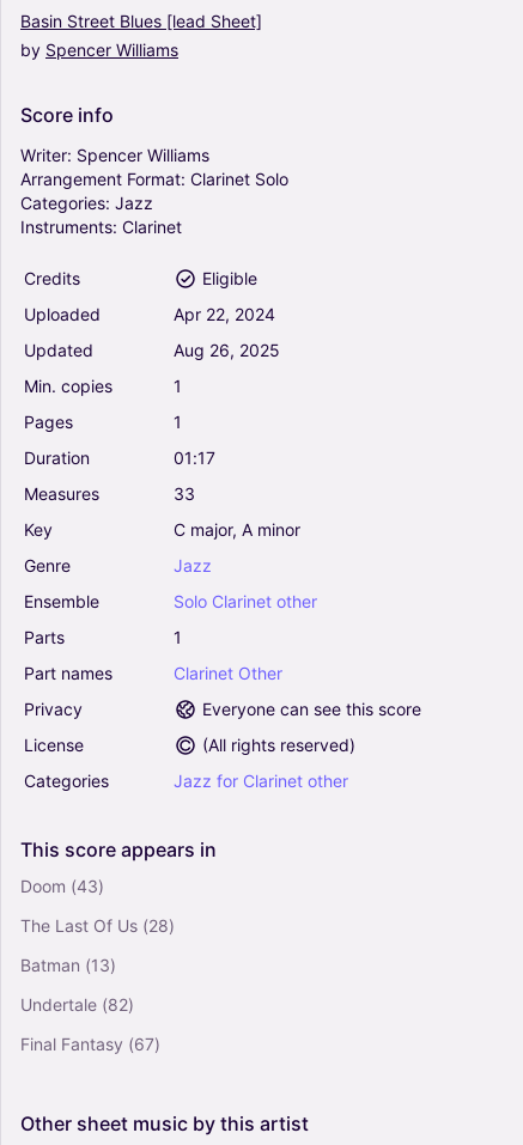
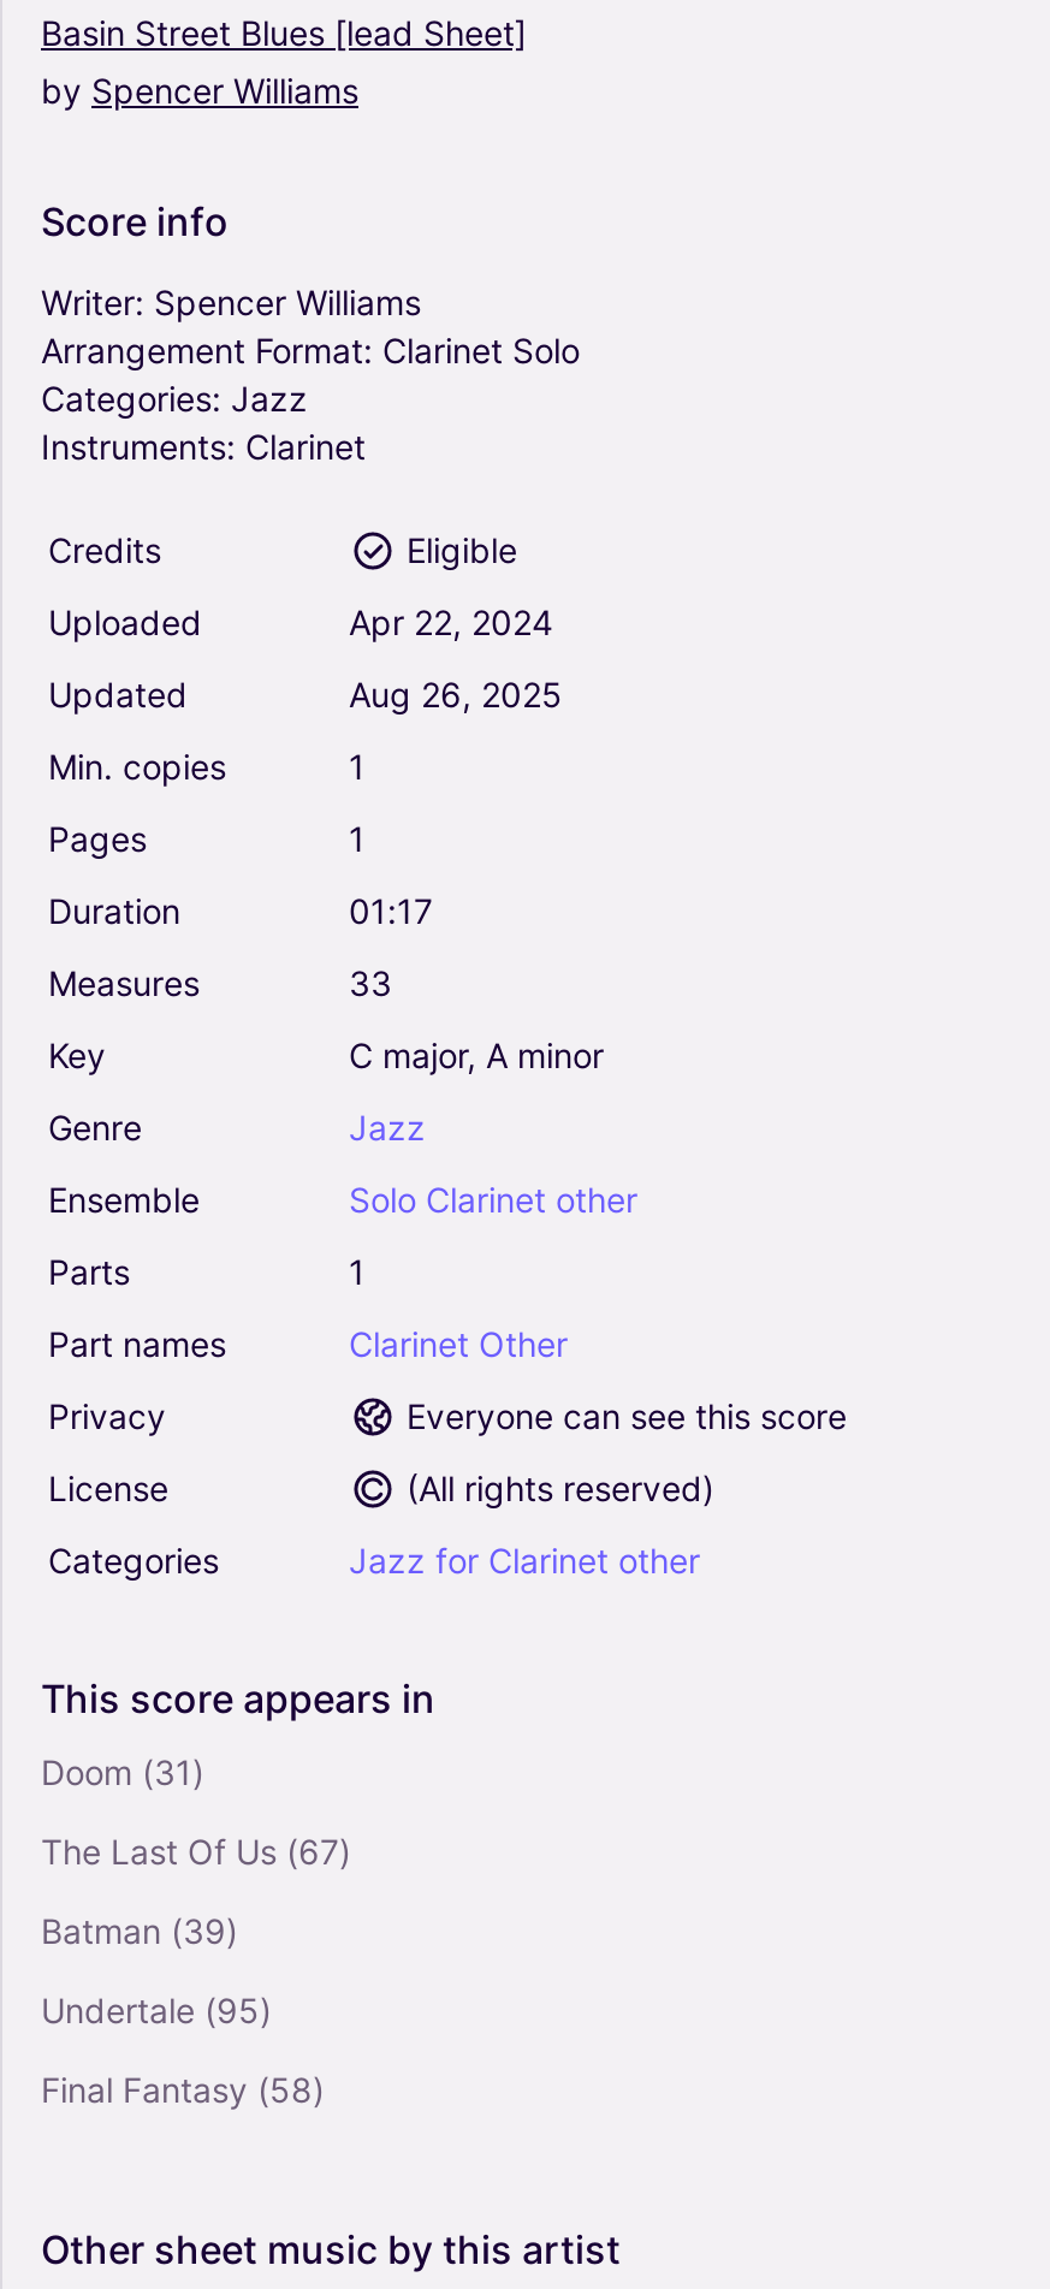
- Doom (43)
+ Doom (31)

- The Last Of Us (28)
+ The Last Of Us (67)

- Batman (13)
+ Batman (39)

- Undertale (82)
+ Undertale (95)

- Final Fantasy (67)
+ Final Fantasy (58)
